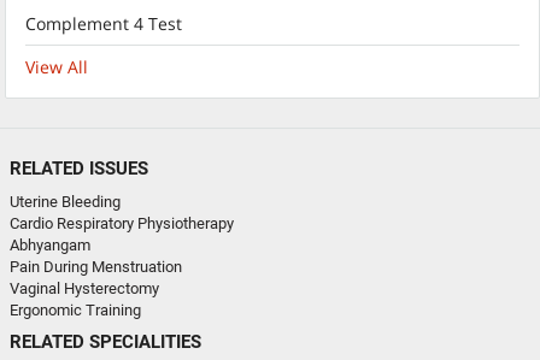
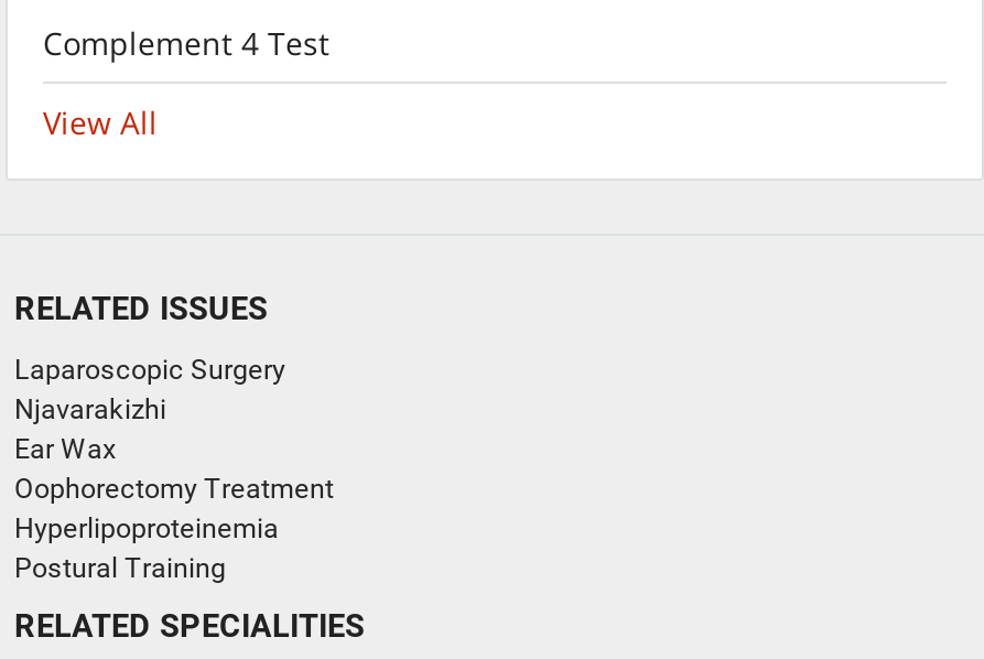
- Uterine Bleeding
- Cardio Respiratory Physiotherapy
- Abhyangam
- Pain During Menstruation
- Vaginal Hysterectomy
- Ergonomic Training
+ Laparoscopic Surgery
+ Njavarakizhi
+ Ear Wax
+ Oophorectomy Treatment
+ Hyperlipoproteinemia
+ Postural Training
